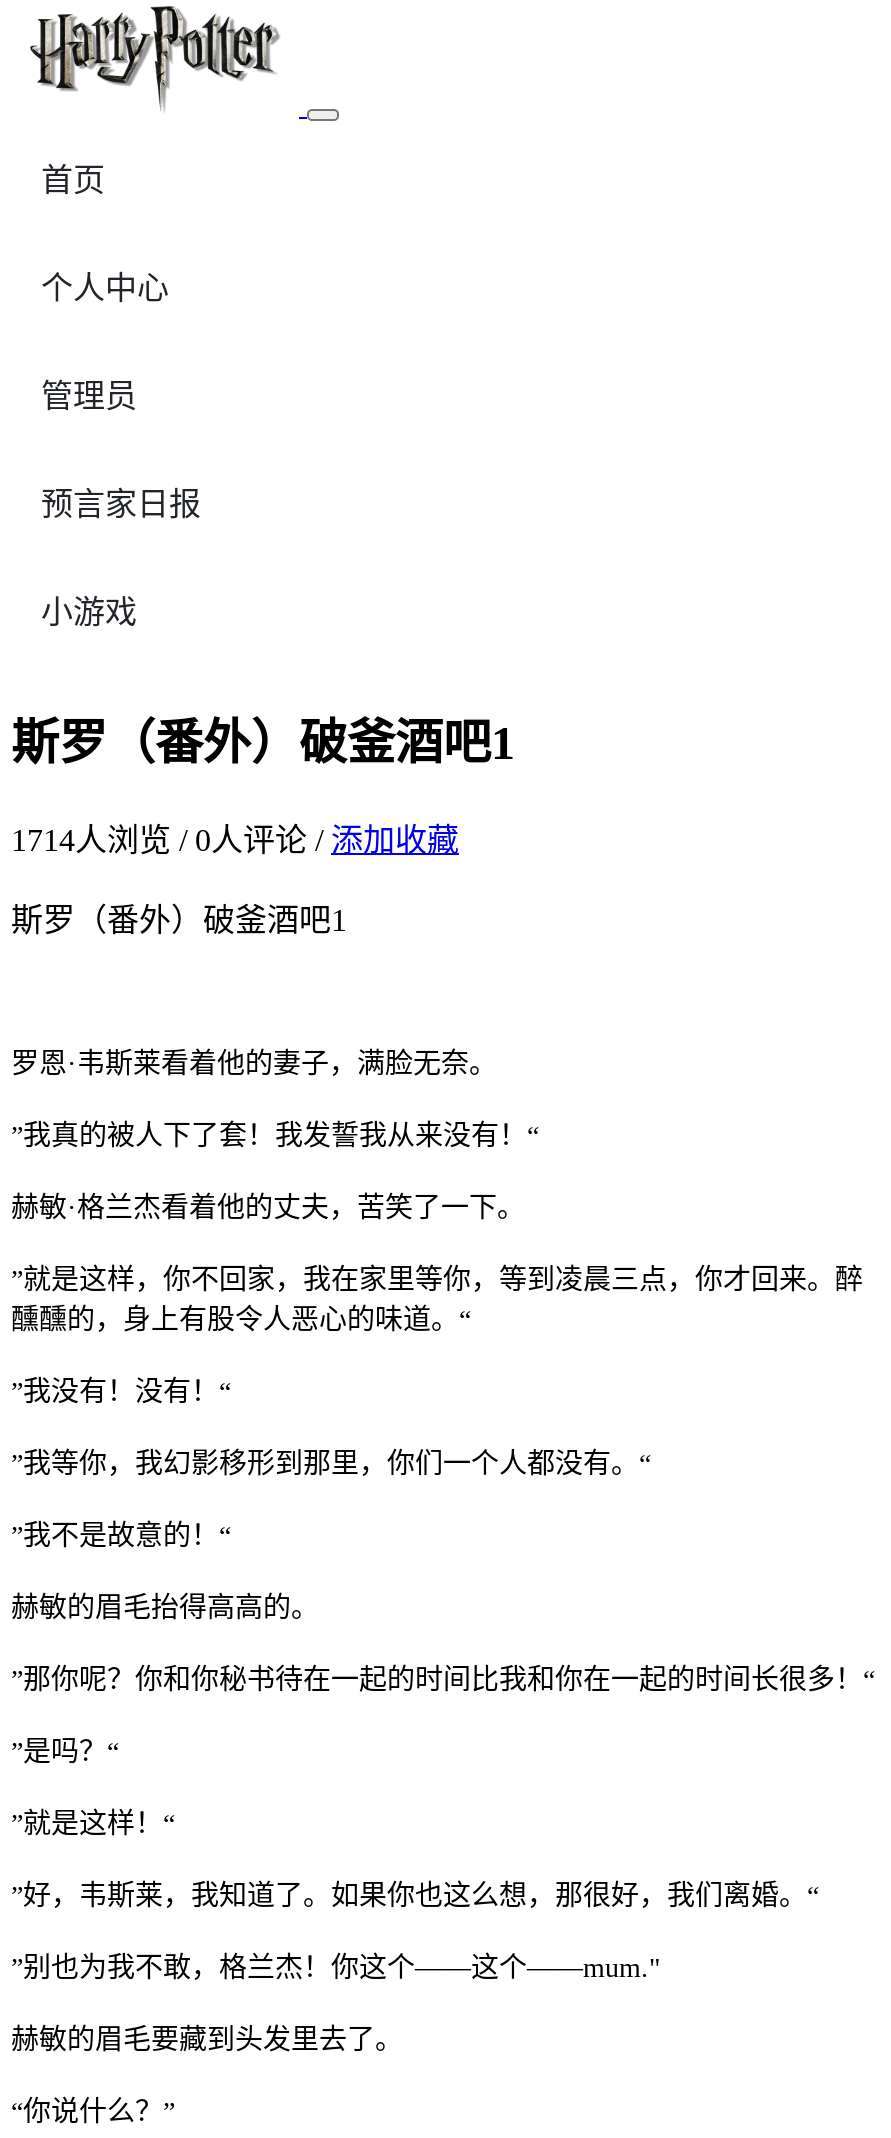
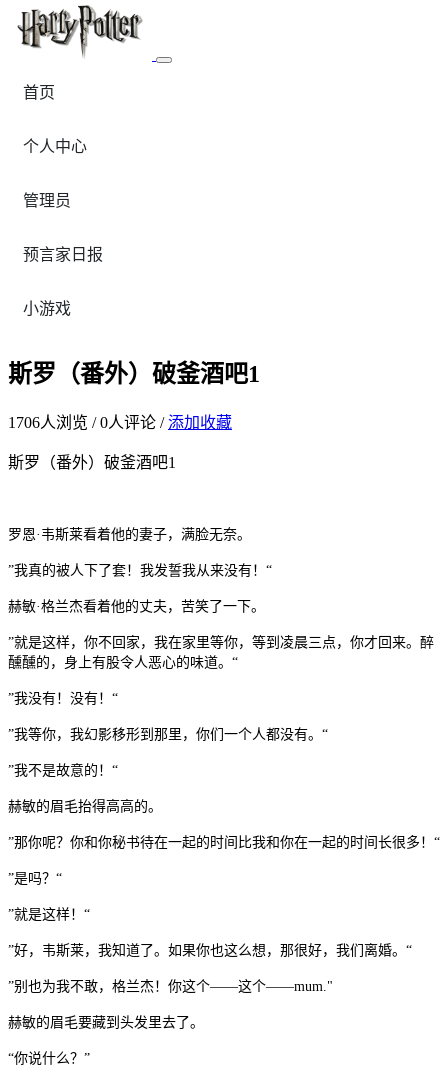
- 1714人浏览 / 0人评论 /添加收藏
+ 1706人浏览 / 0人评论 /添加收藏
